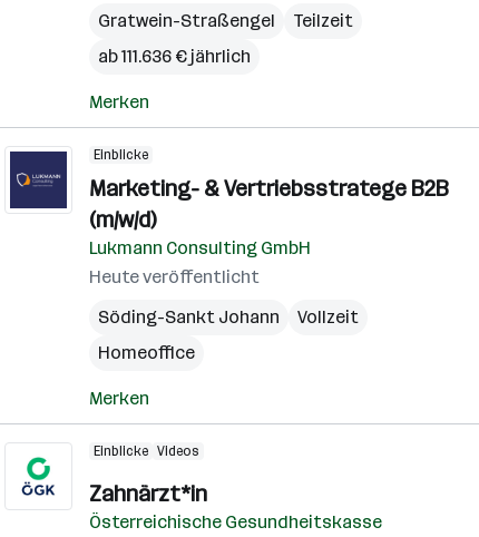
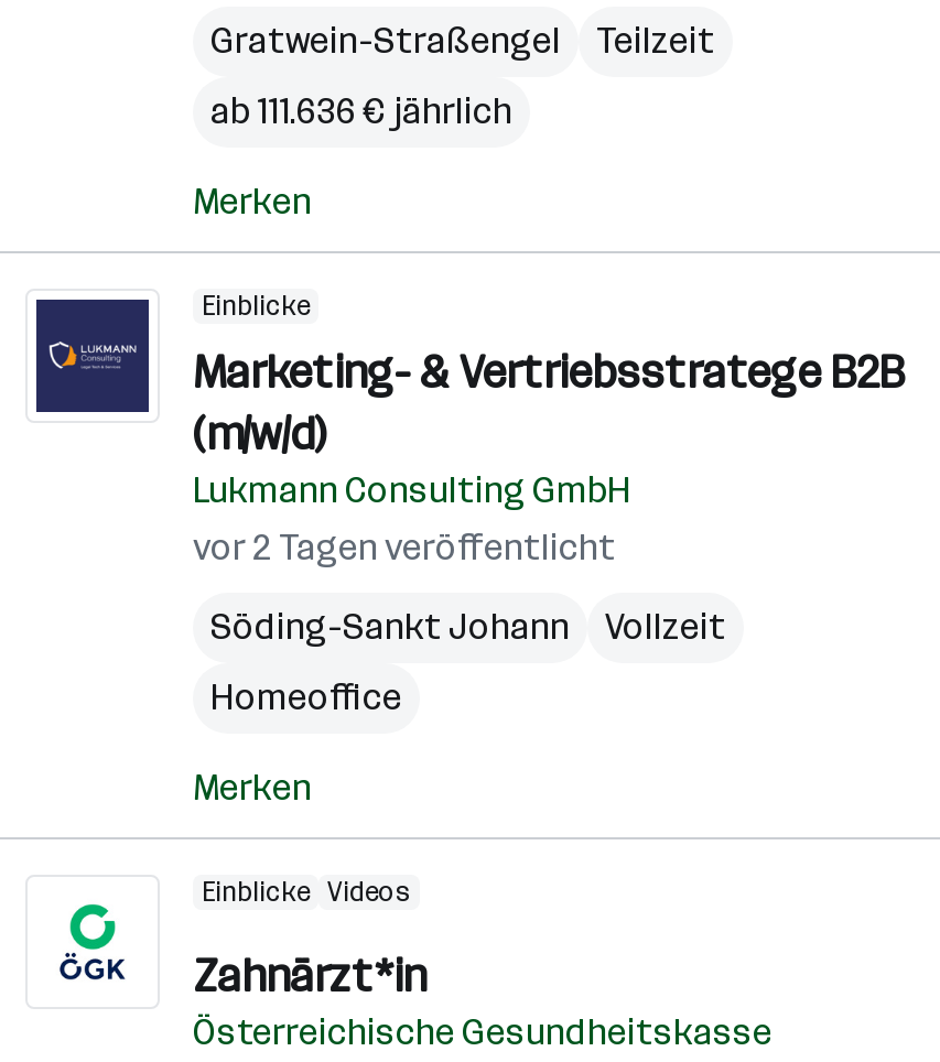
- Heute veröffentlicht
+ vor 2 Tagen veröffentlicht
